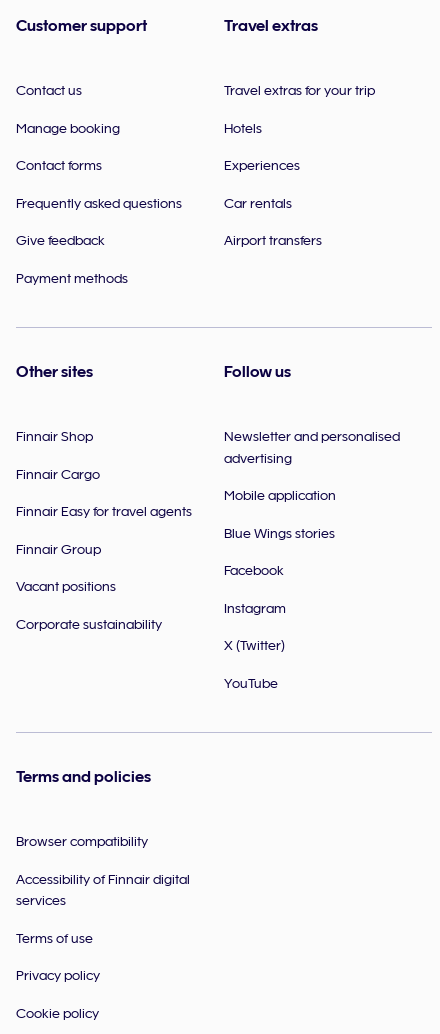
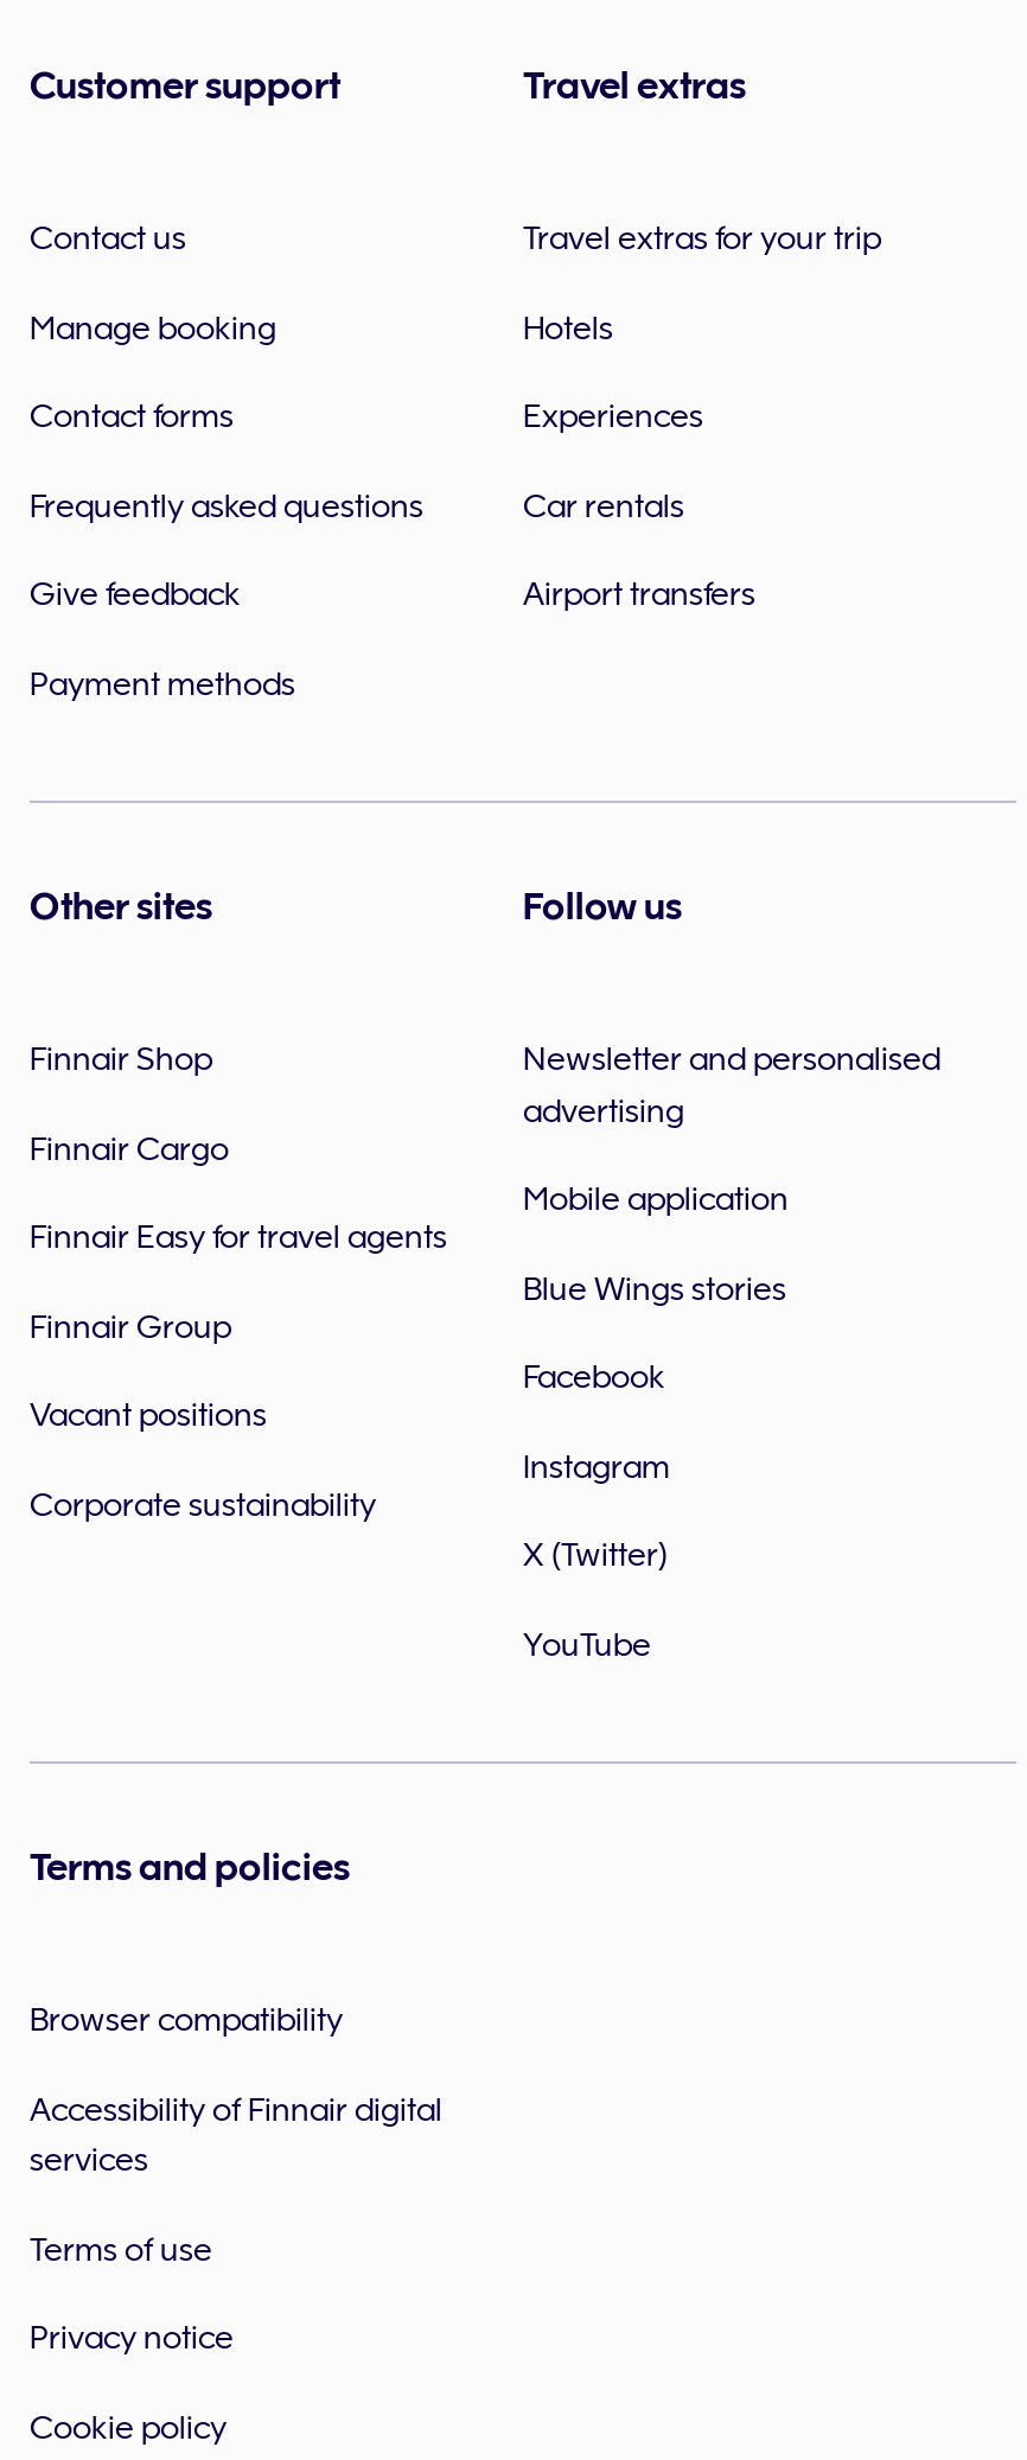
- Privacy policy
+ Privacy notice
